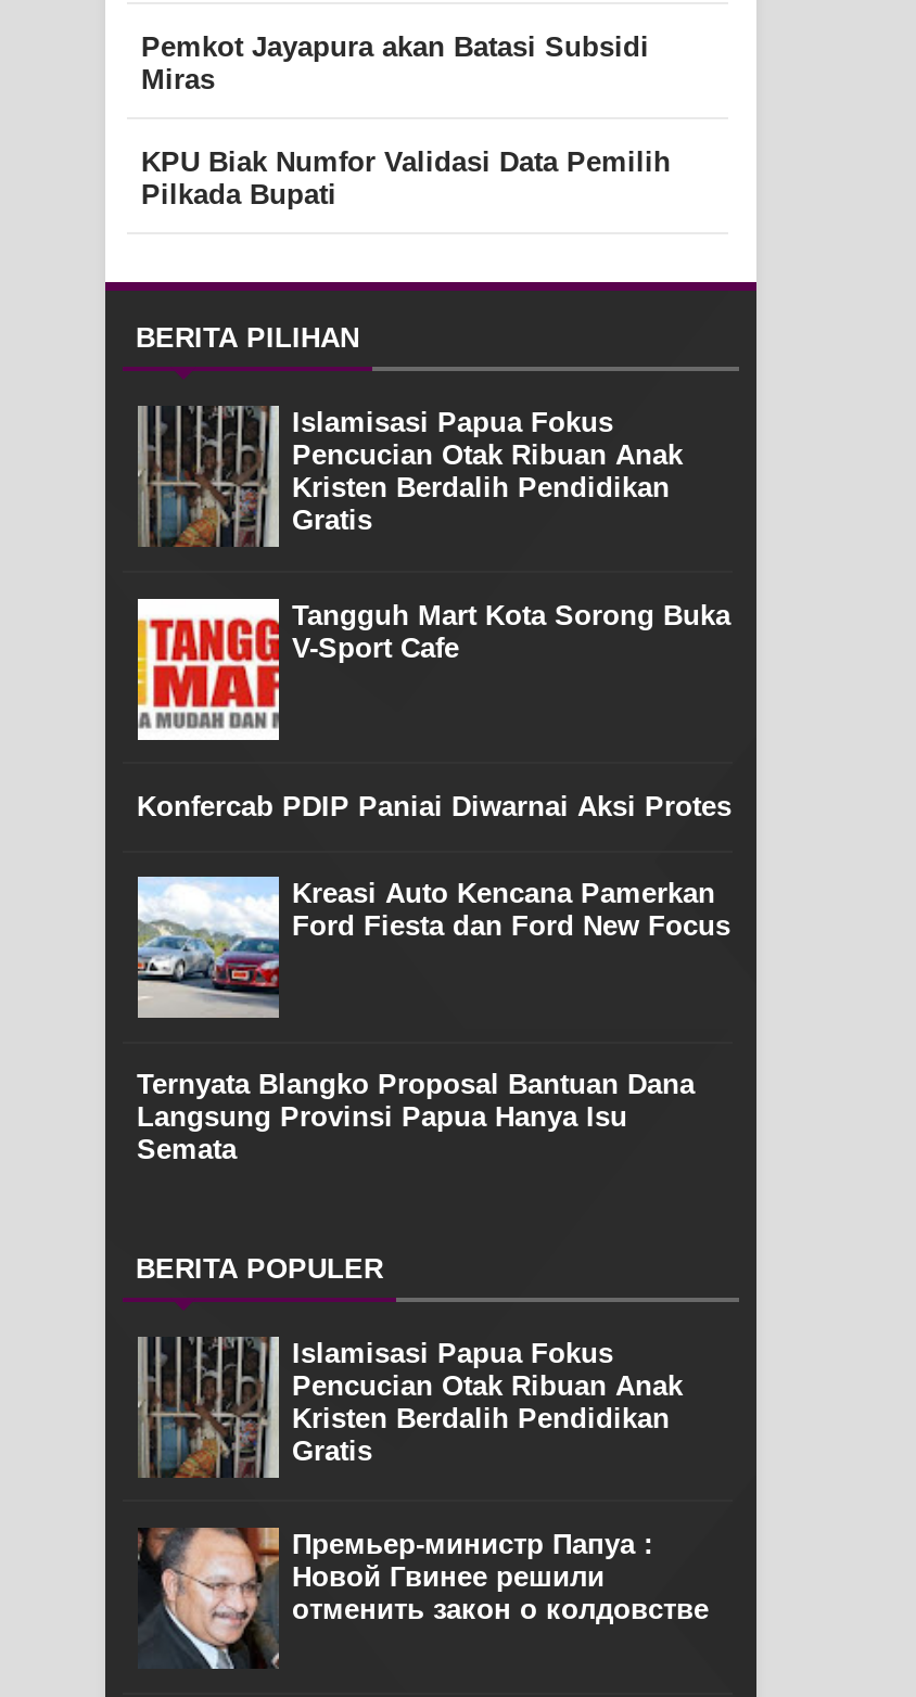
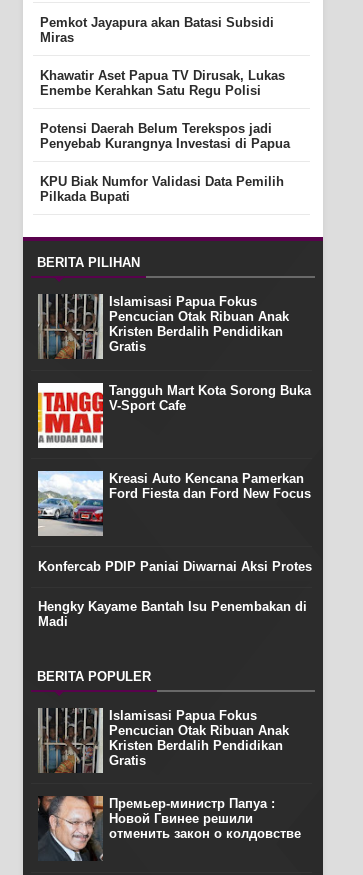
+ Khawatir Aset Papua TV Dirusak, Lukas
+ Enembe Kerahkan Satu Regu Polisi
+ Potensi Daerah Belum Terekspos jadi
+ Penyebab Kurangnya Investasi di Papua

moved down: [image] | KPU Biak Numfor Validasi Data Pemilih | Pilkada Bupati | ... | Tangguh Mart Kota Sorong Buka | V-Sport Cafe

moved down: [image]

moved down: Konfercab PDIP Paniai Diwarnai Aksi Protes

- Ternyata Blangko Proposal Bantuan Dana
- Langsung Provinsi Papua Hanya Isu
- Semata
+ Hengky Kayame Bantah Isu Penembakan di
+ Madi
